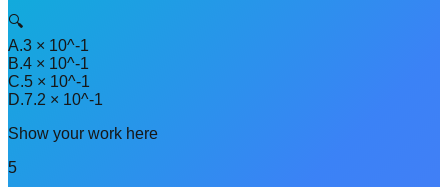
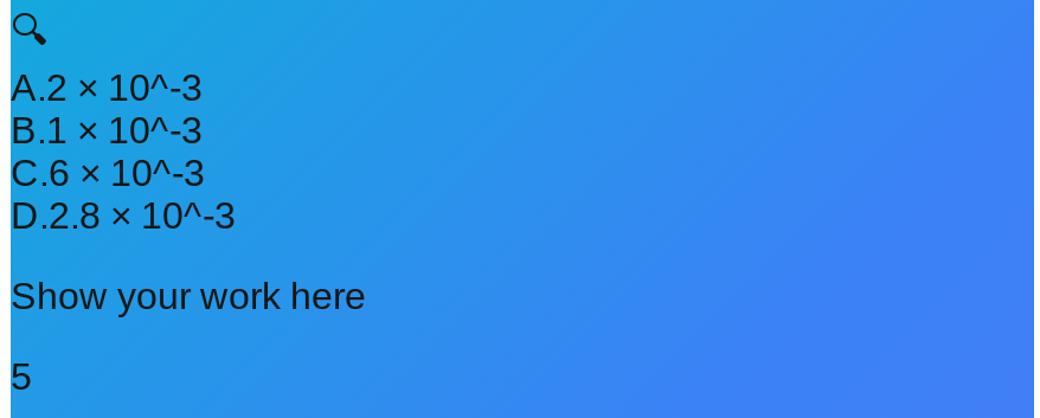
- A.3 × 10^-1
+ A.2 × 10^-3

- B.4 × 10^-1
+ B.1 × 10^-3

- C.5 × 10^-1
+ C.6 × 10^-3

- D.7.2 × 10^-1
+ D.2.8 × 10^-3
